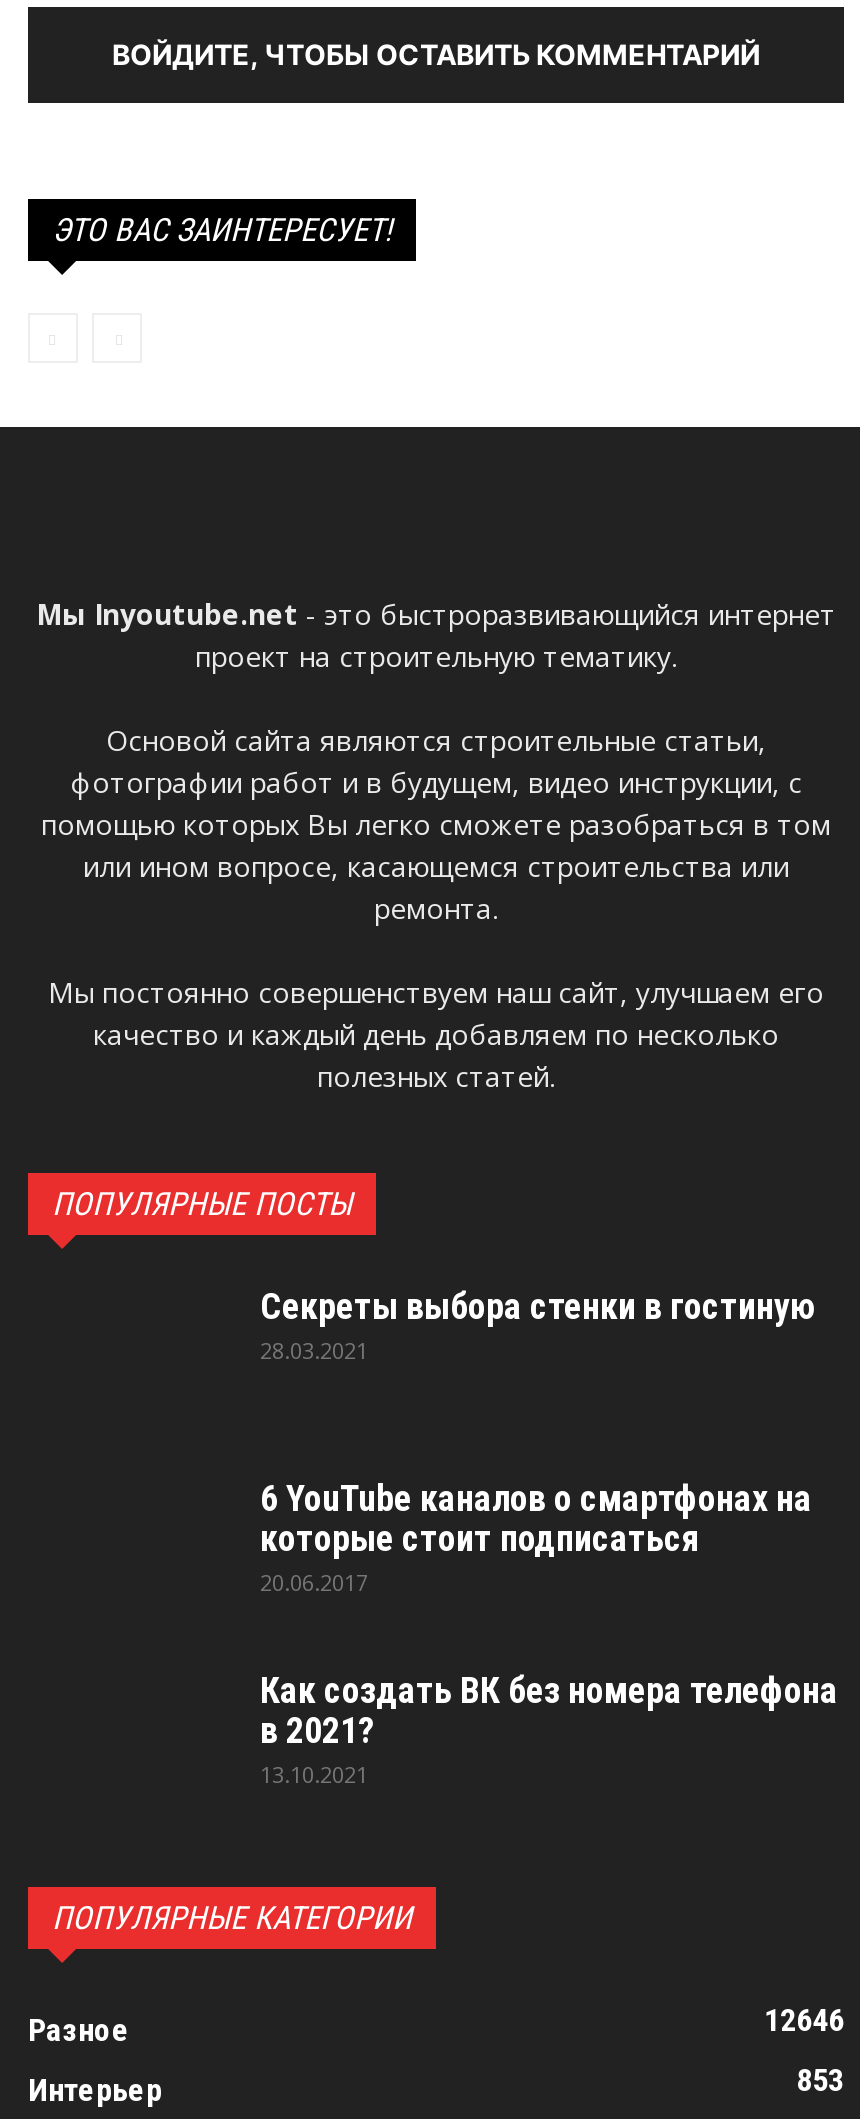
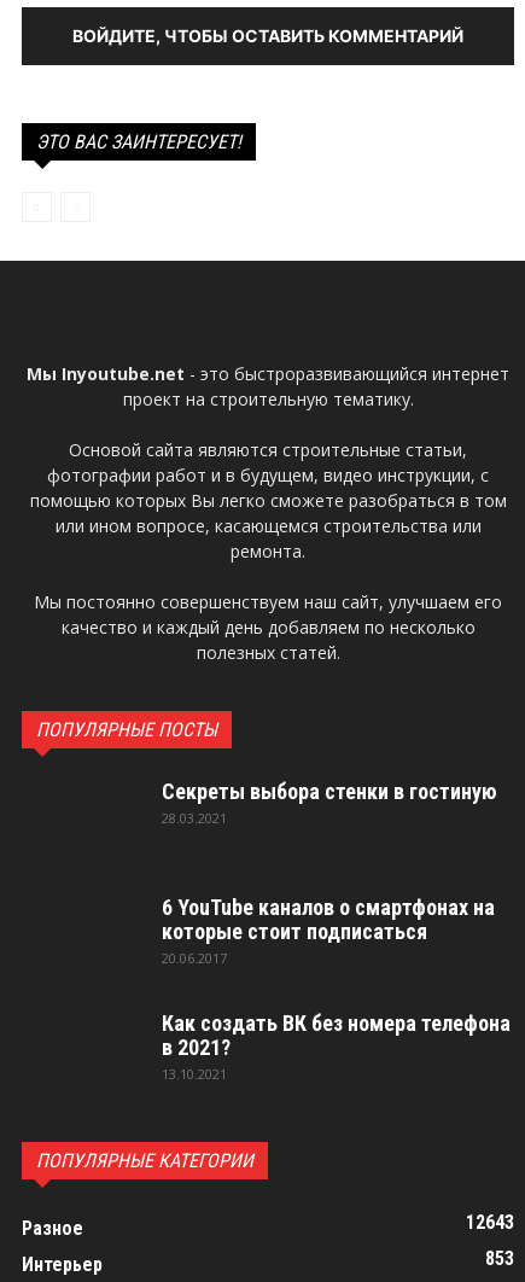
- 12646
+ 12643
